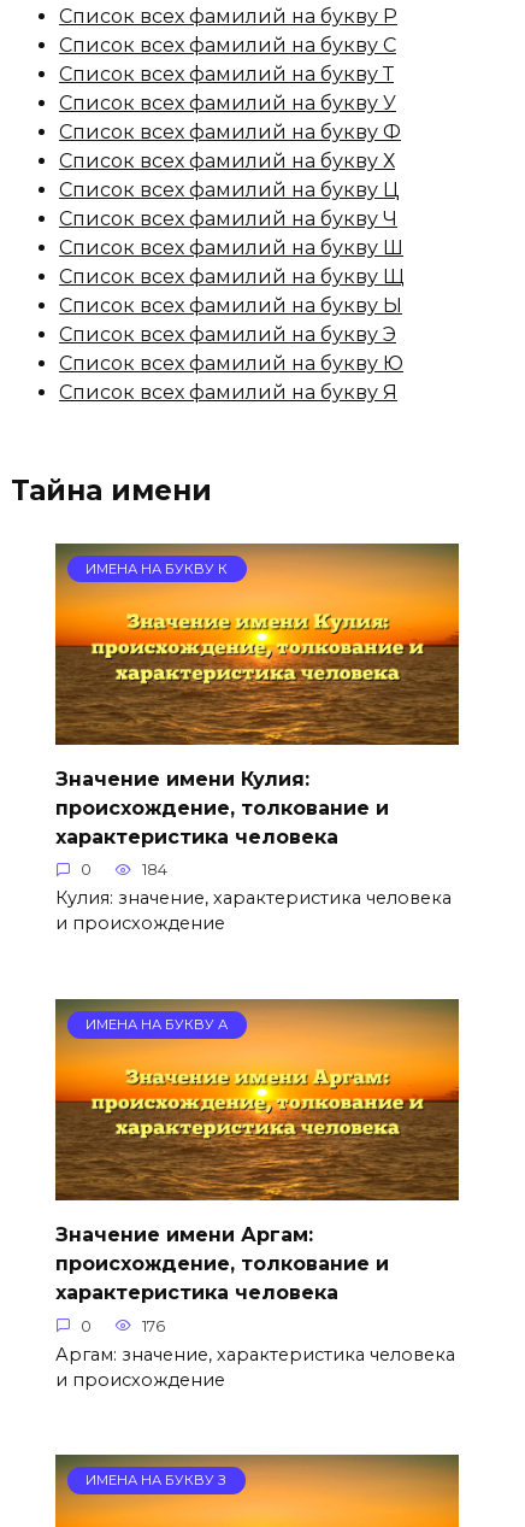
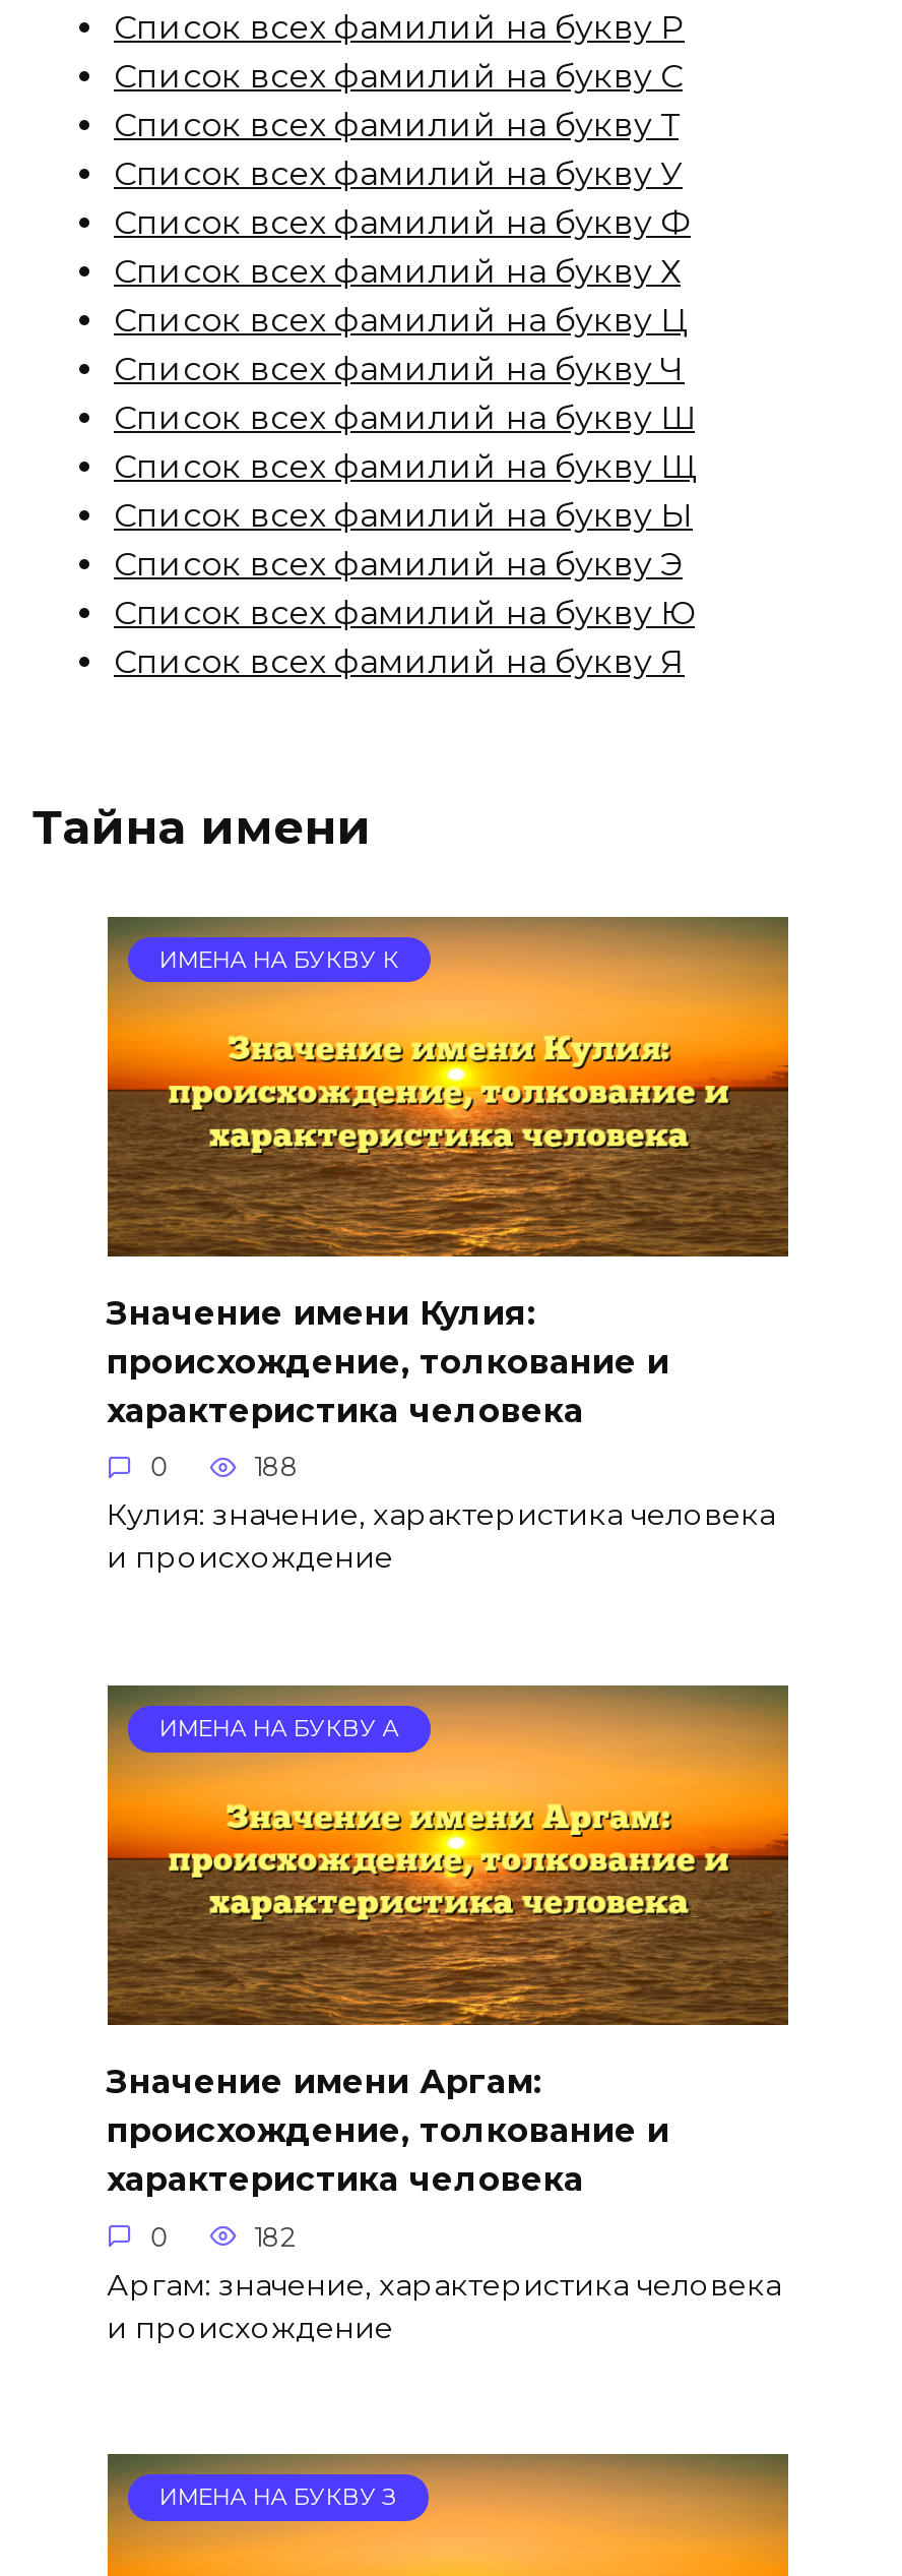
- 184
+ 188

- 176
+ 182
